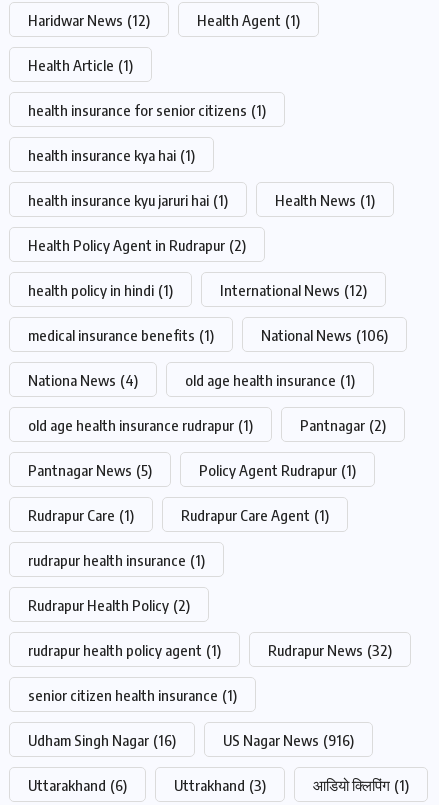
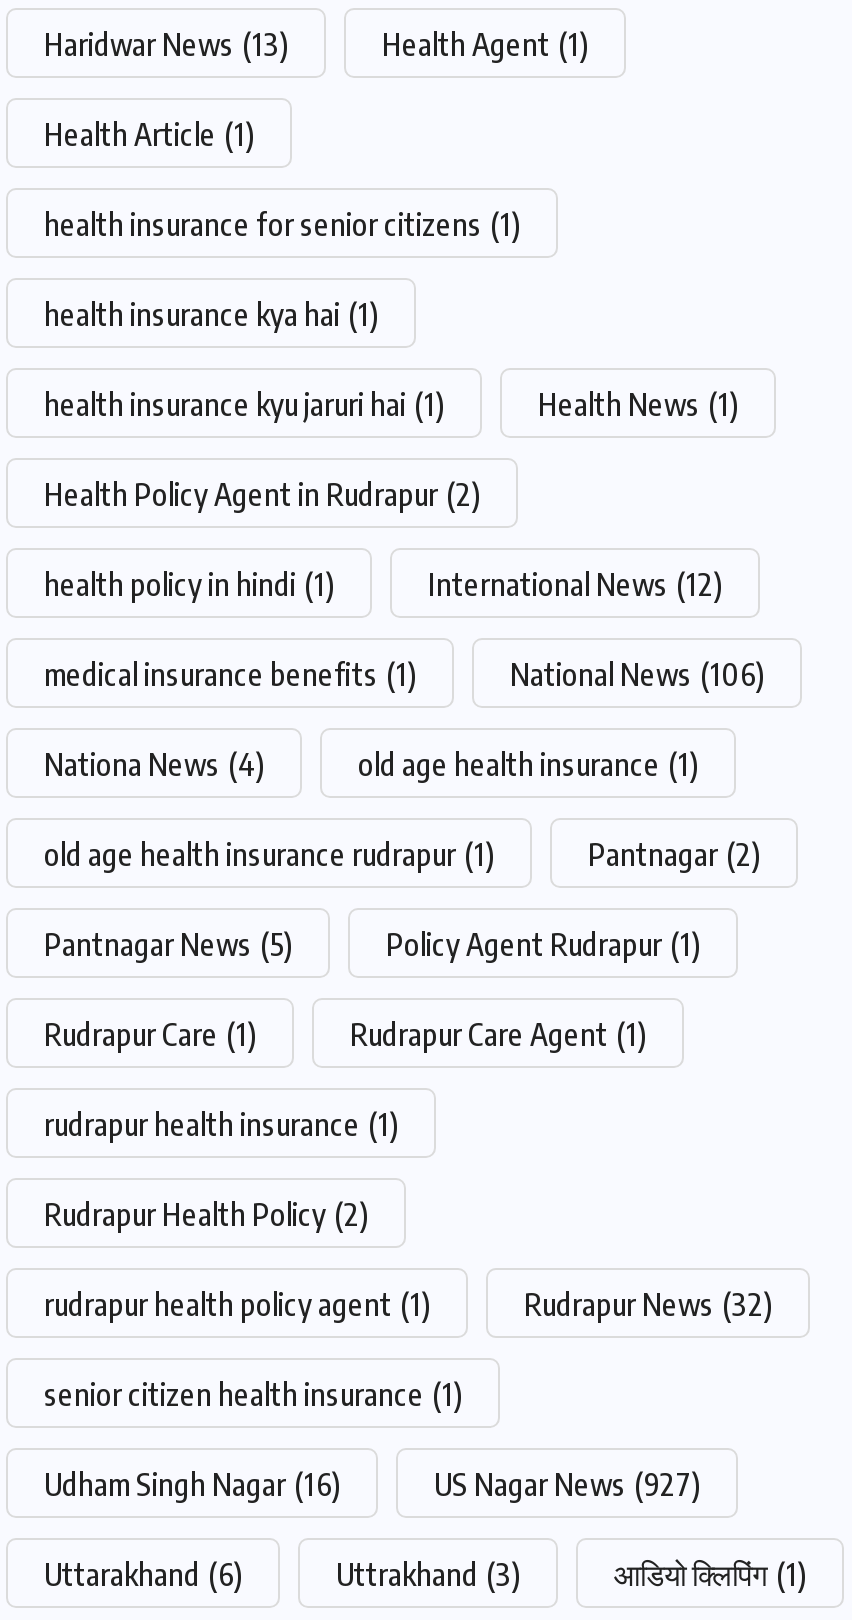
- Haridwar News (12)
+ Haridwar News (13)

- US Nagar News (916)
+ US Nagar News (927)
